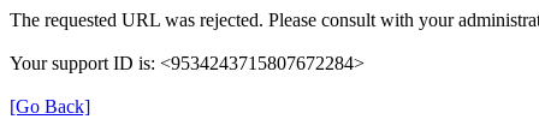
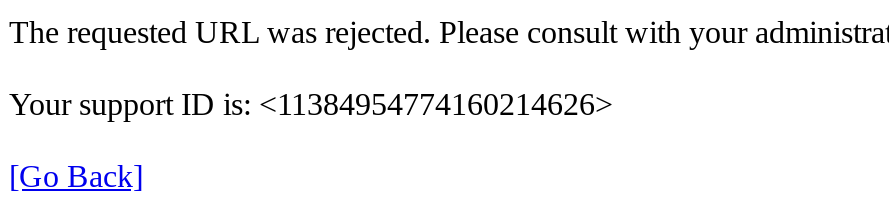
- Your support ID is: <9534243715807672284>
+ Your support ID is: <11384954774160214626>
